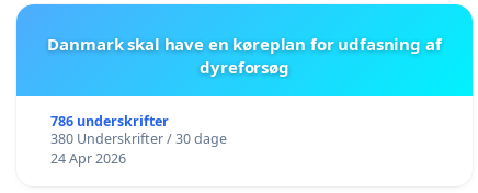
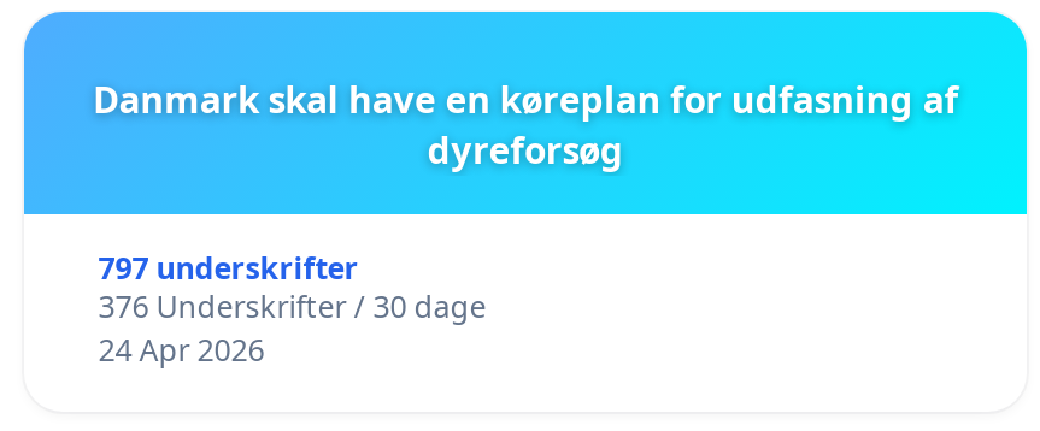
- 786 underskrifter
+ 797 underskrifter

- 380 Underskrifter / 30 dage
+ 376 Underskrifter / 30 dage
